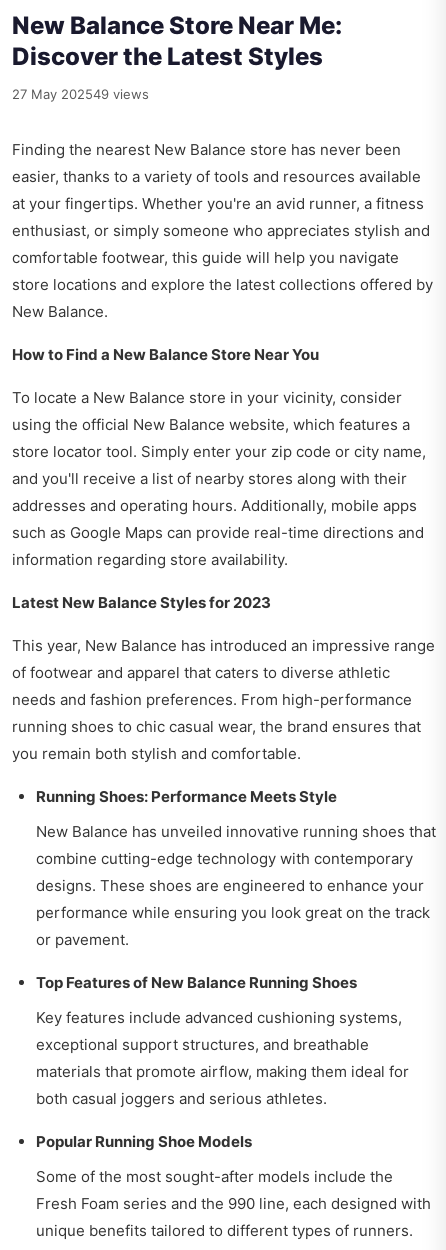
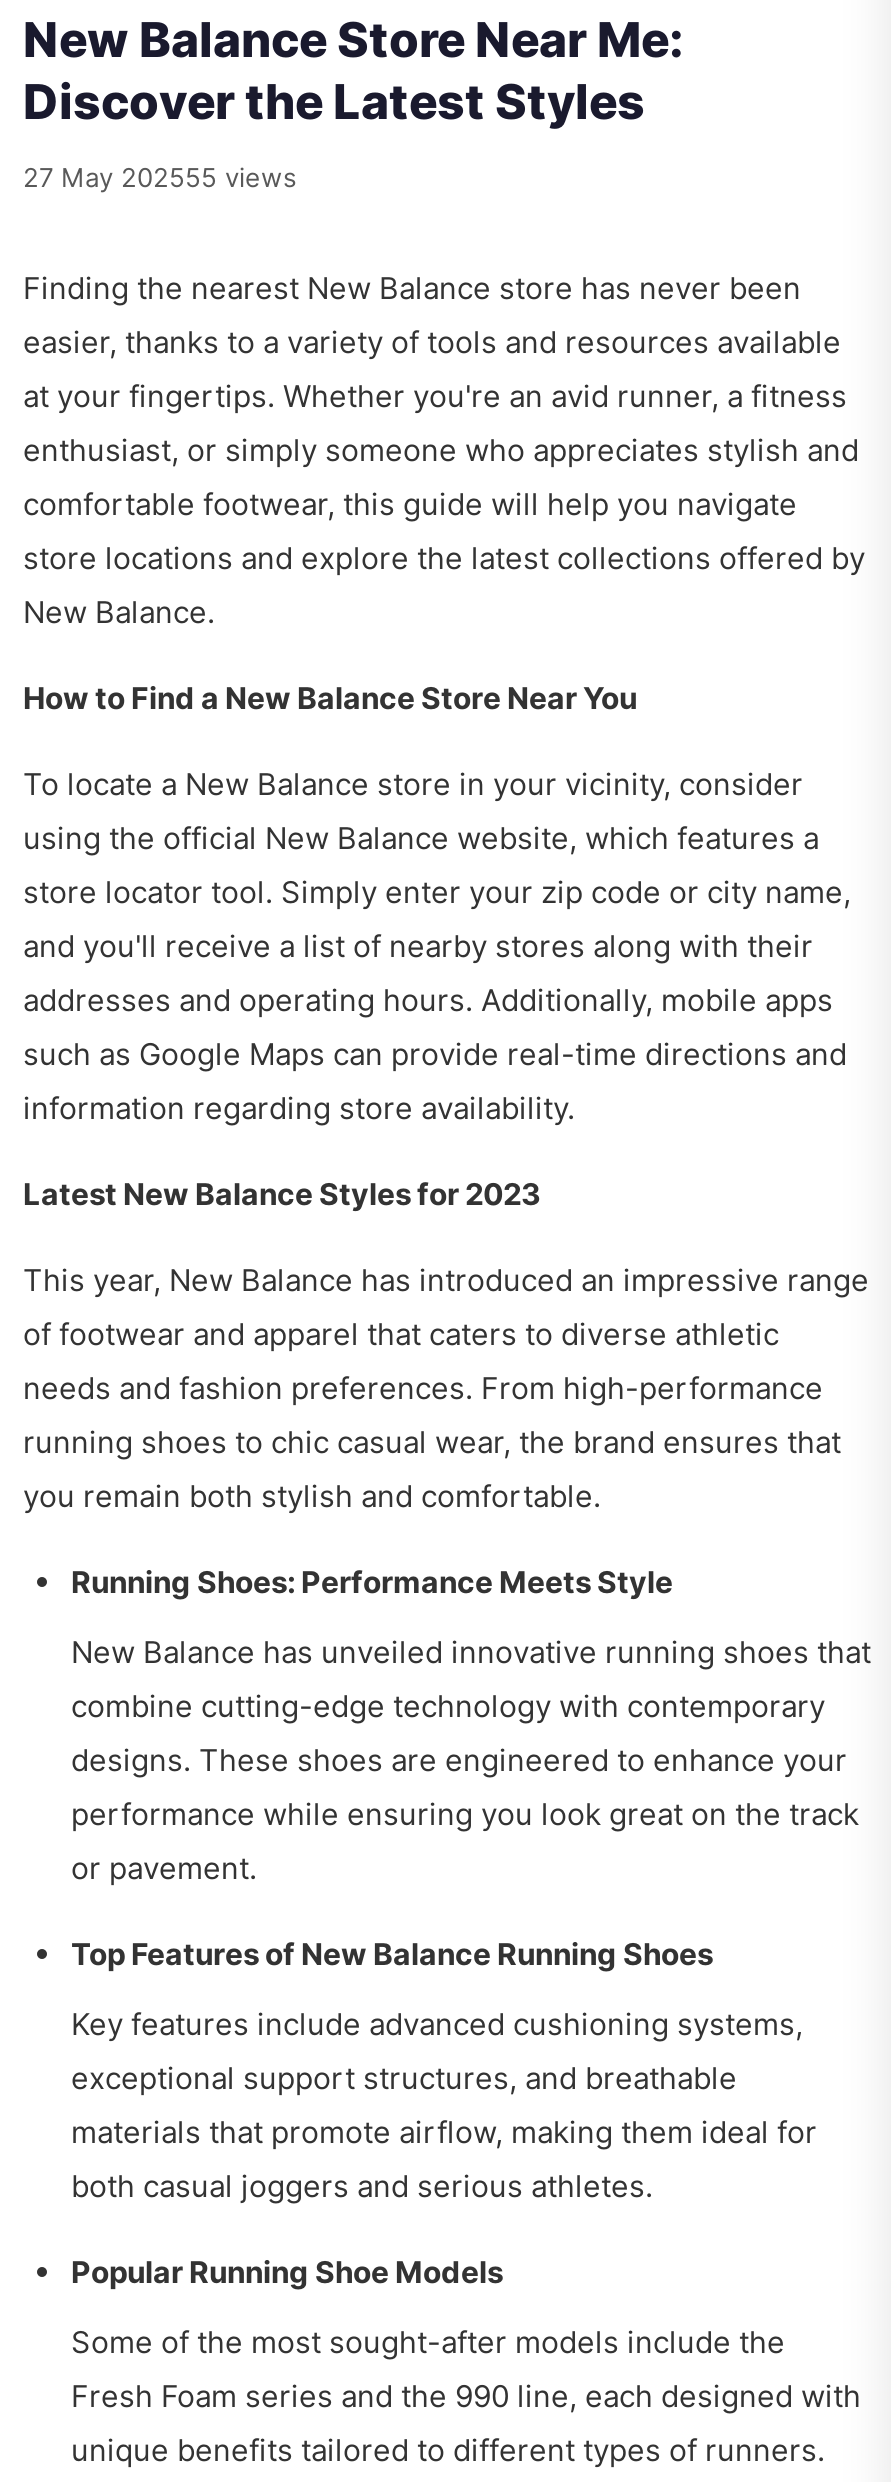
- 27 May 202549 views
+ 27 May 202555 views
